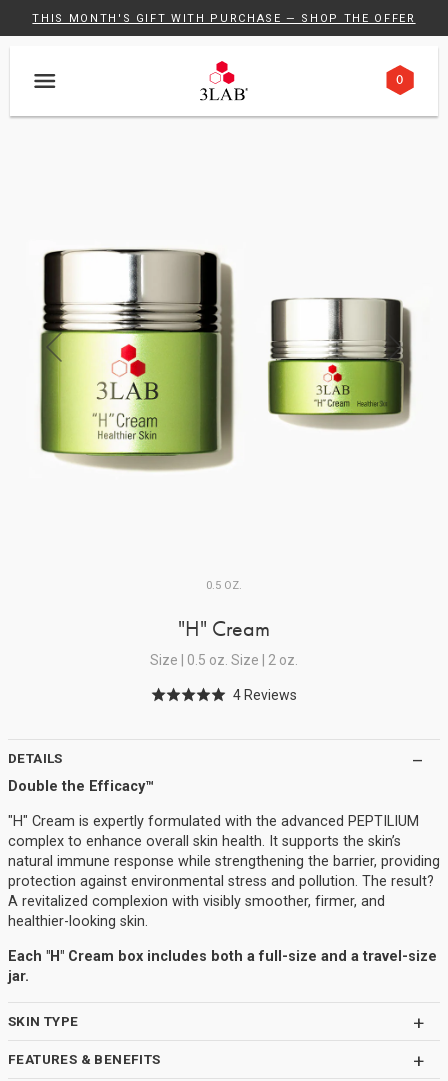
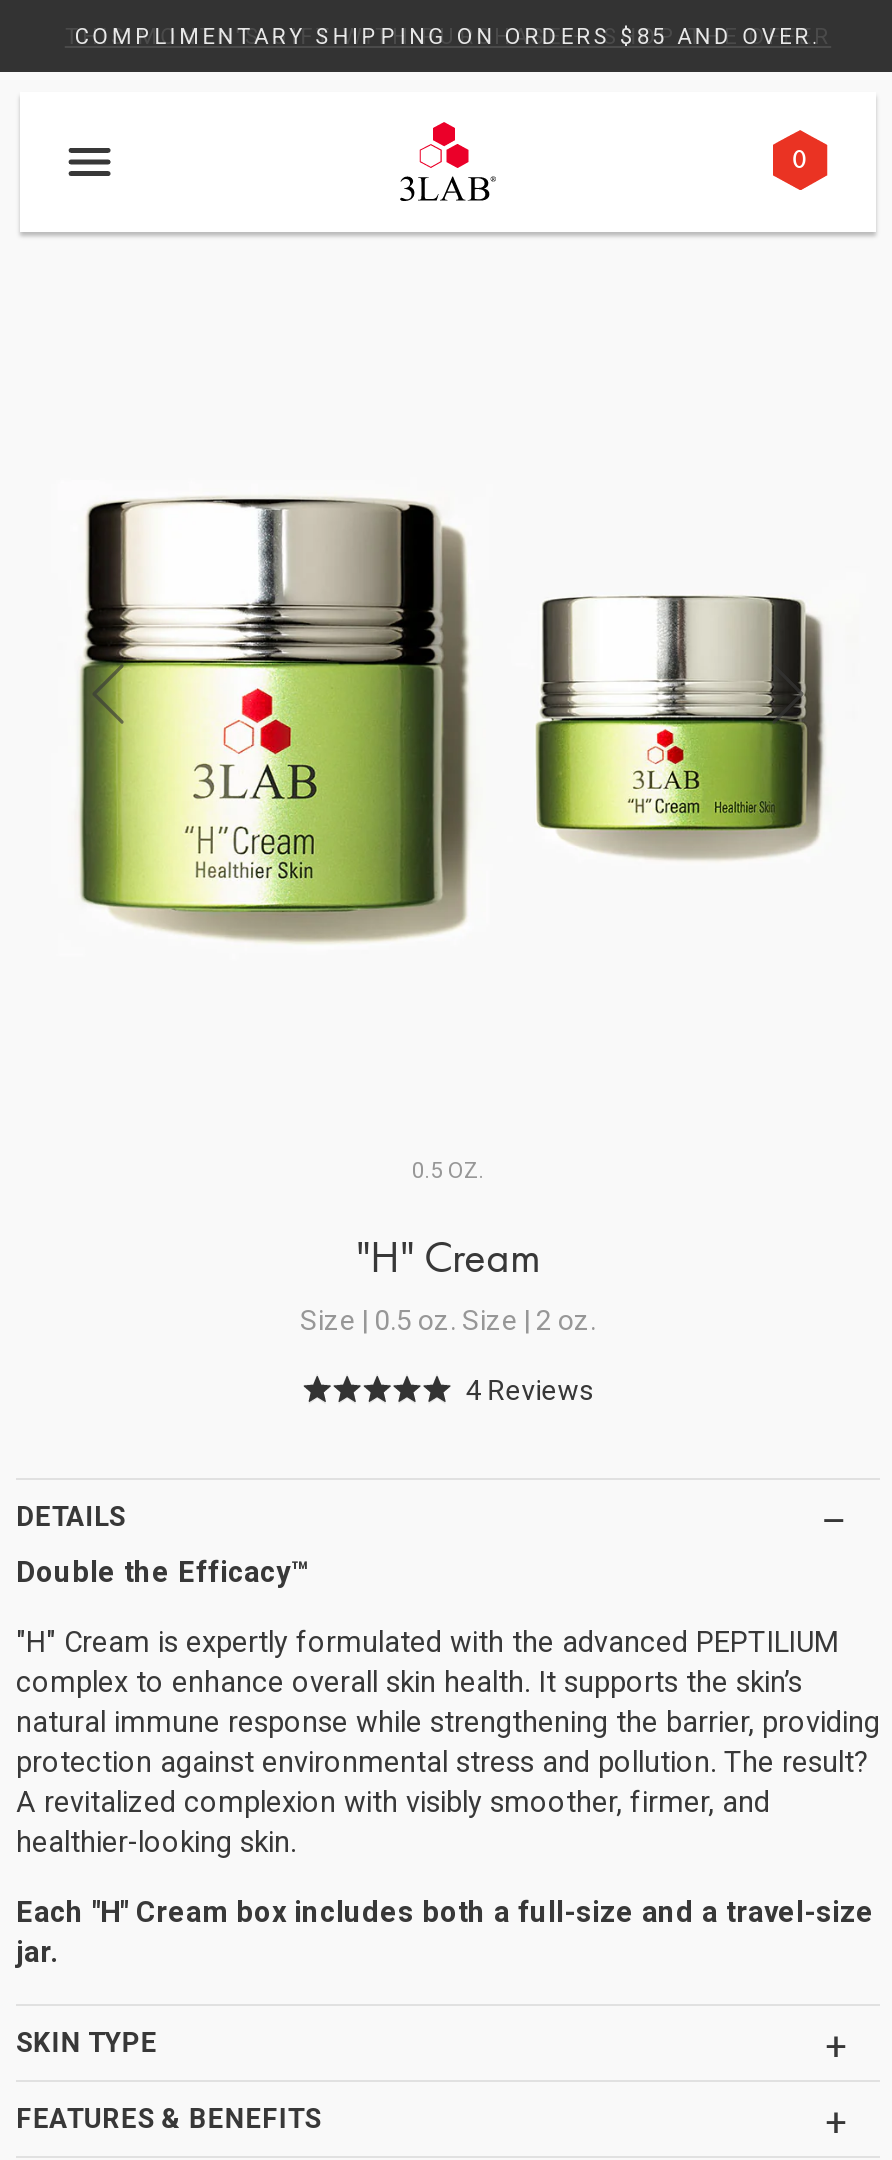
- THIS MONTH'S GIFT WITH PURCHASE — SHOP THE OFFER
+ COMPLIMENTARY SHIPPING ON ORDERS $85 AND OVER.
